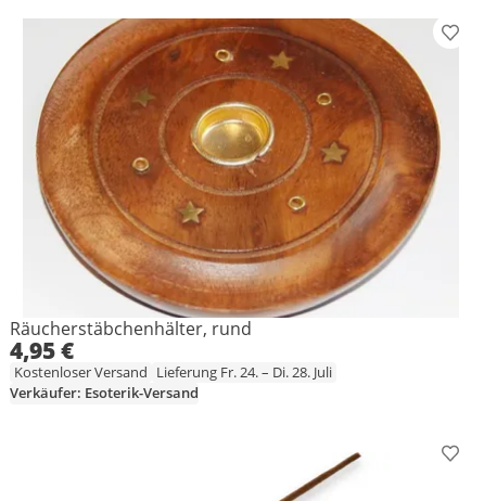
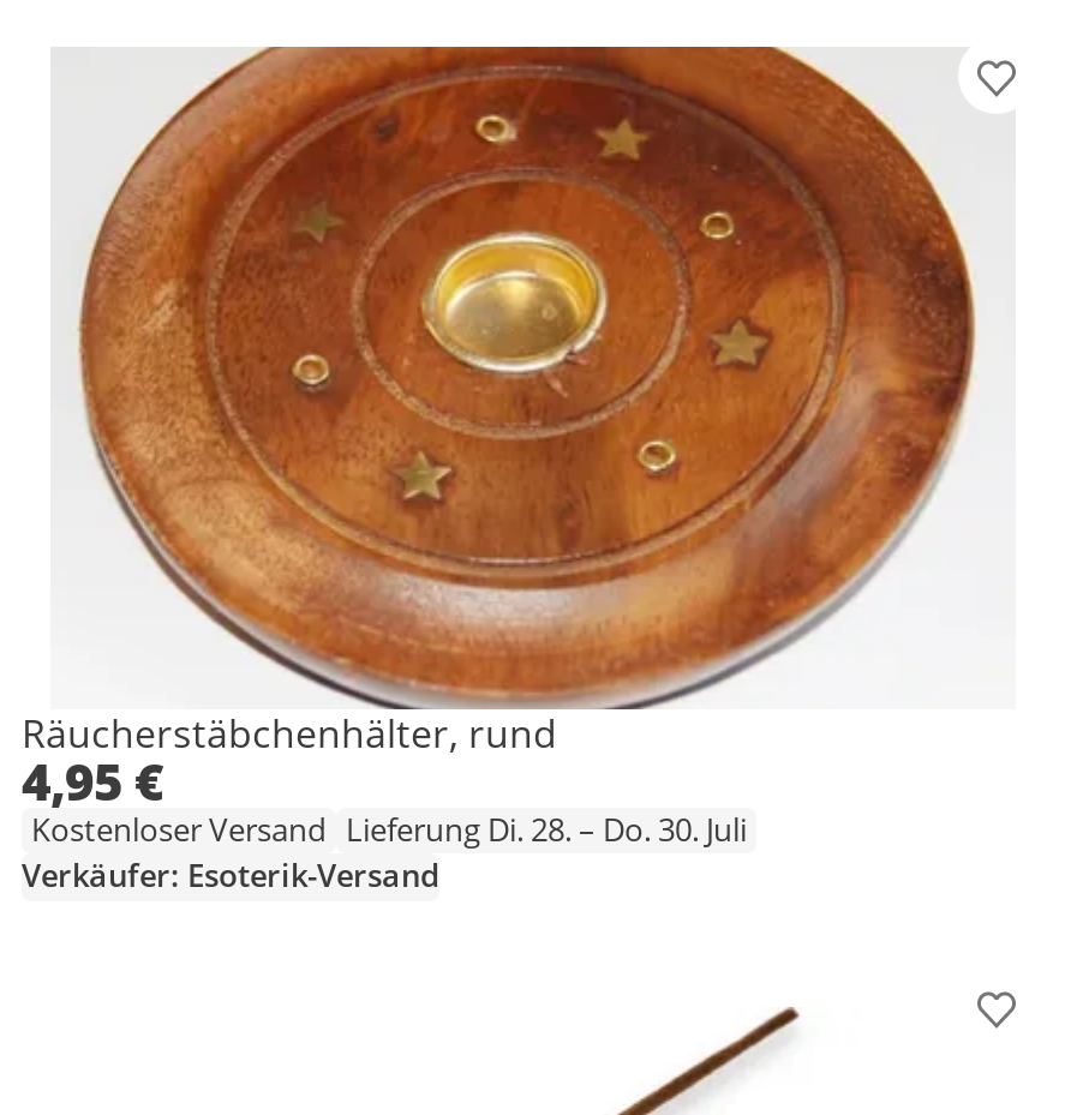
- Kostenloser Versand Lieferung Fr. 24. – Di. 28. Juli
+ Kostenloser Versand Lieferung Di. 28. – Do. 30. Juli
